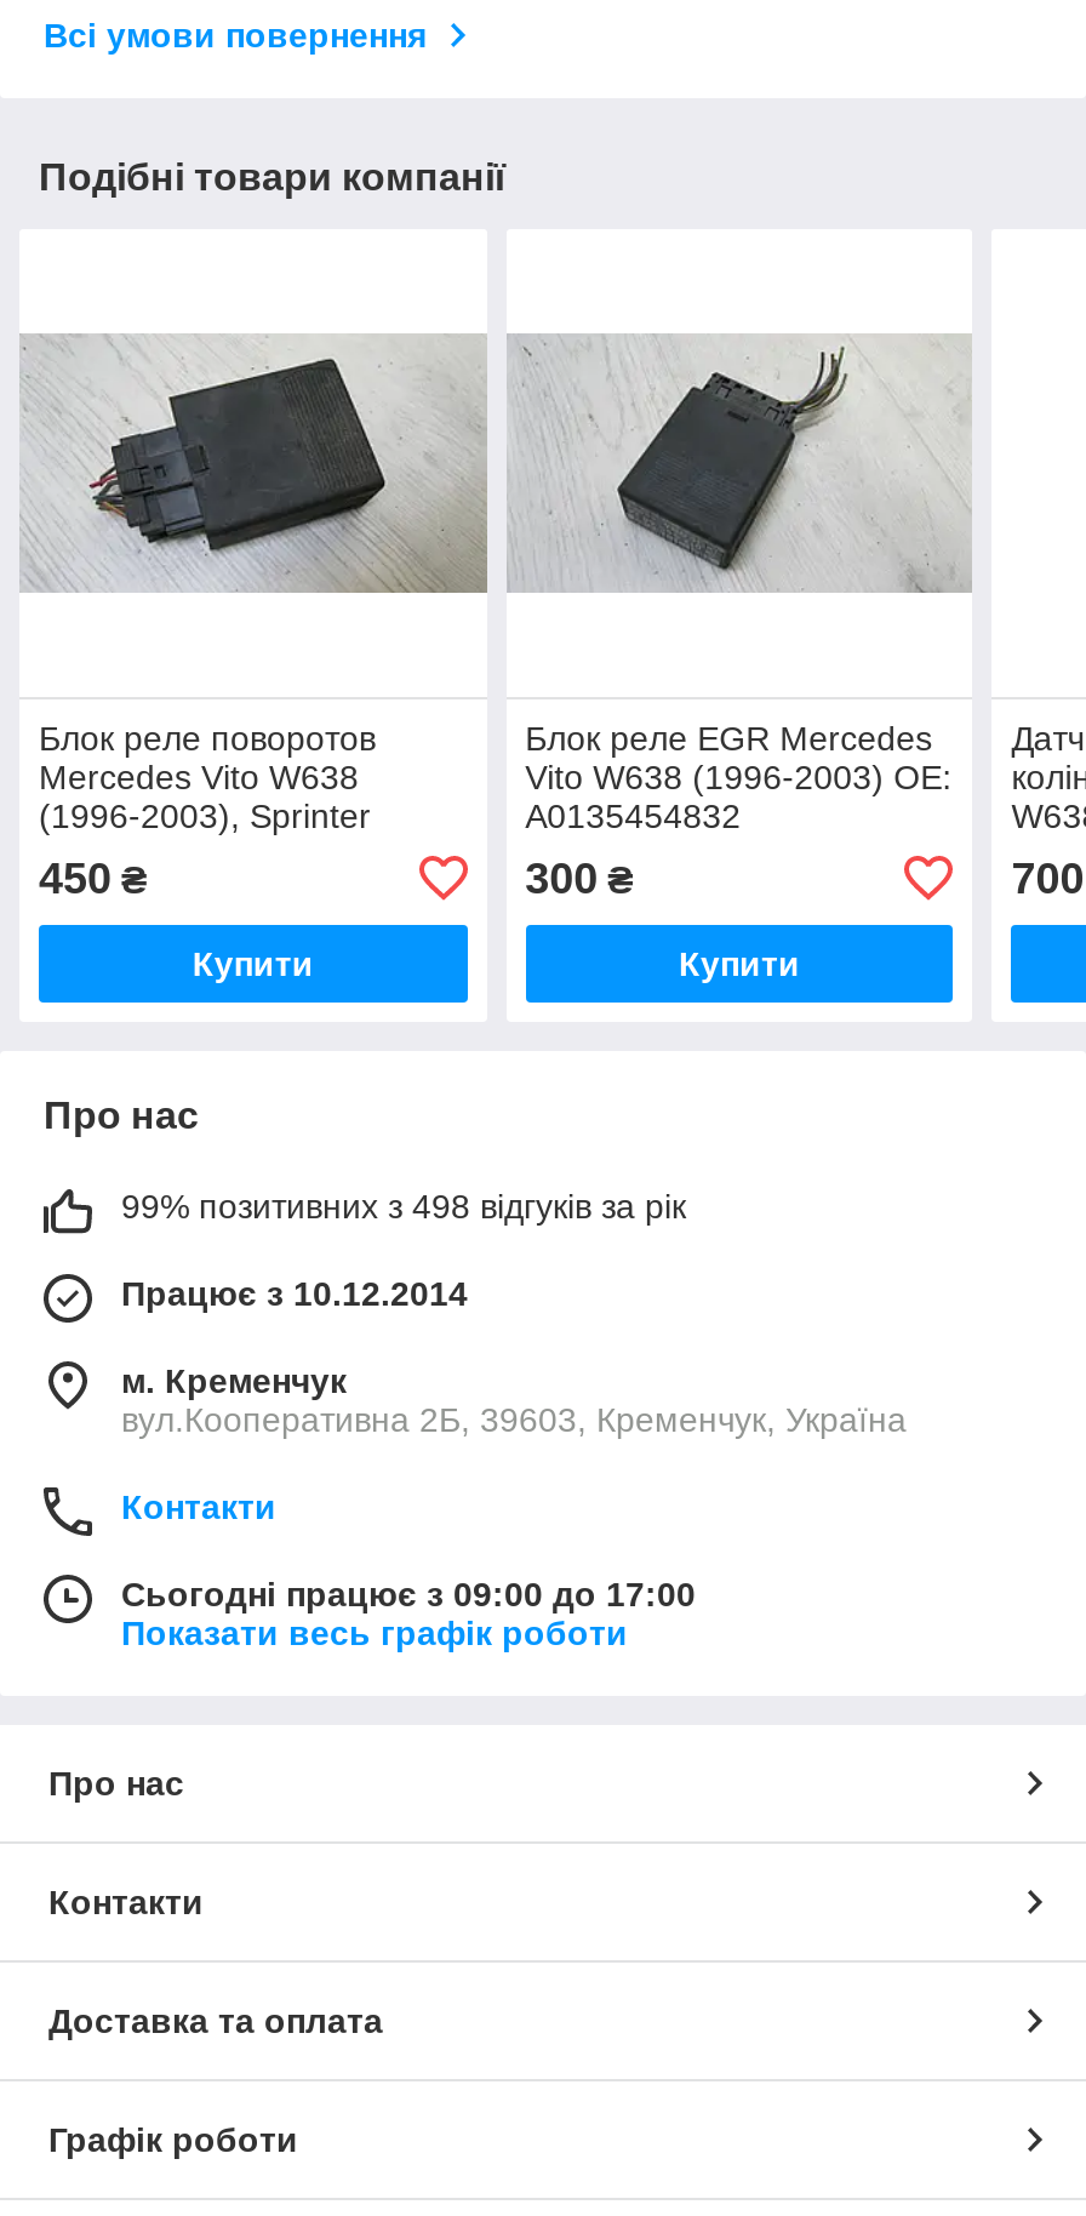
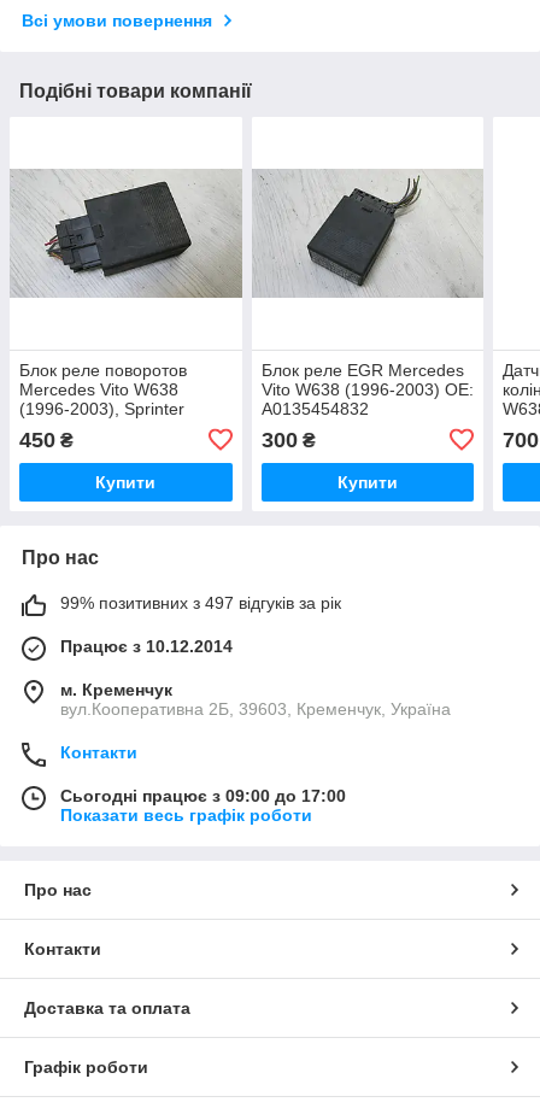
- 99% позитивних з 498 відгуків за рік
+ 99% позитивних з 497 відгуків за рік
